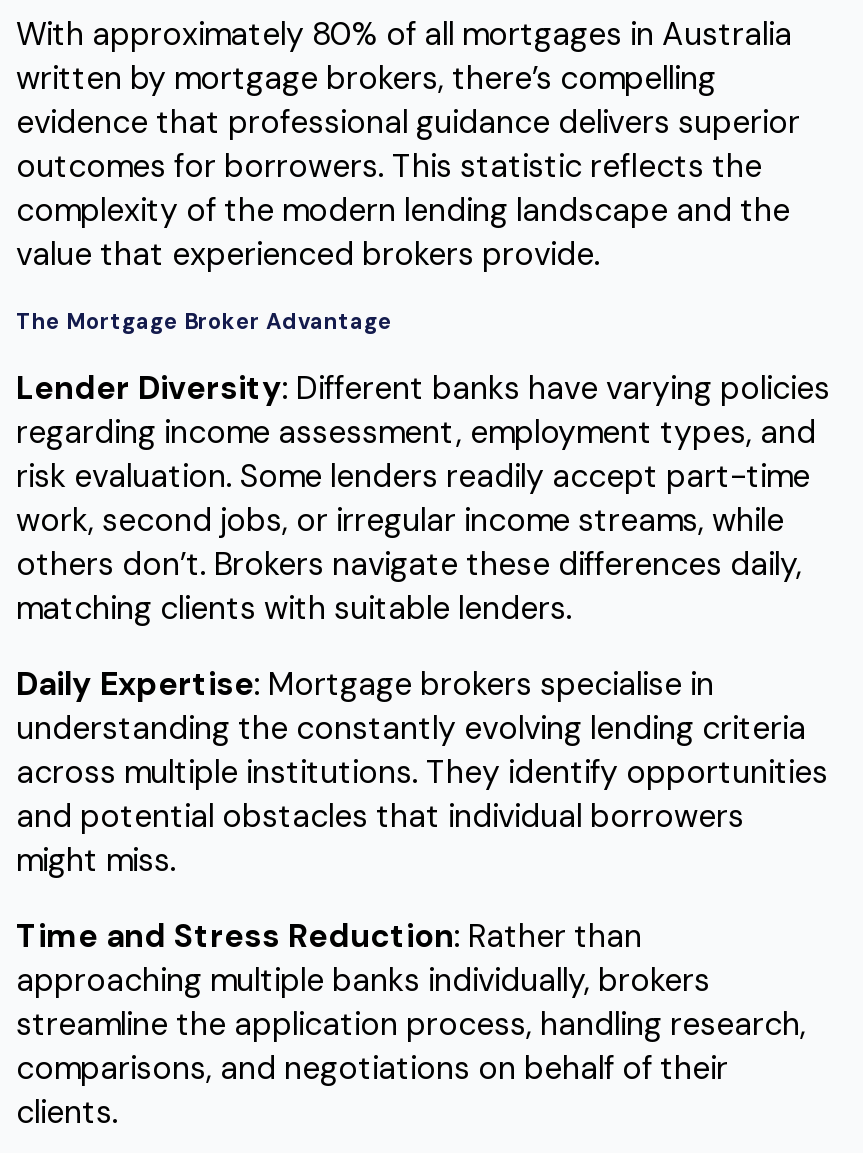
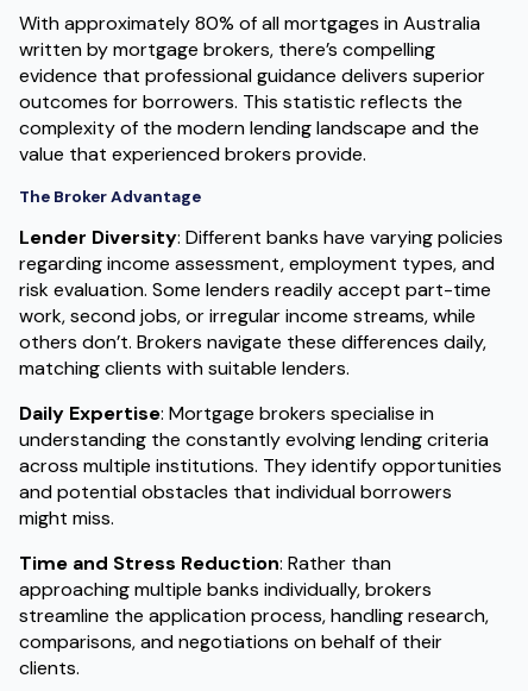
- The Mortgage Broker Advantage
+ The Broker Advantage
